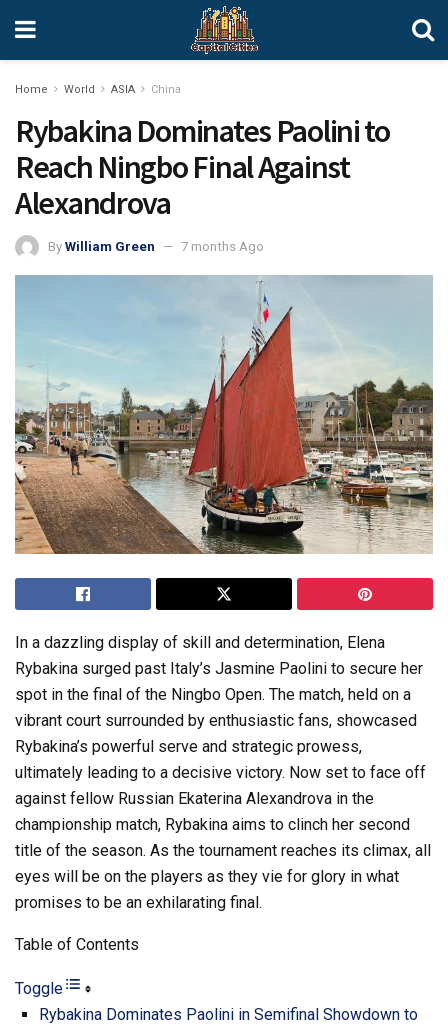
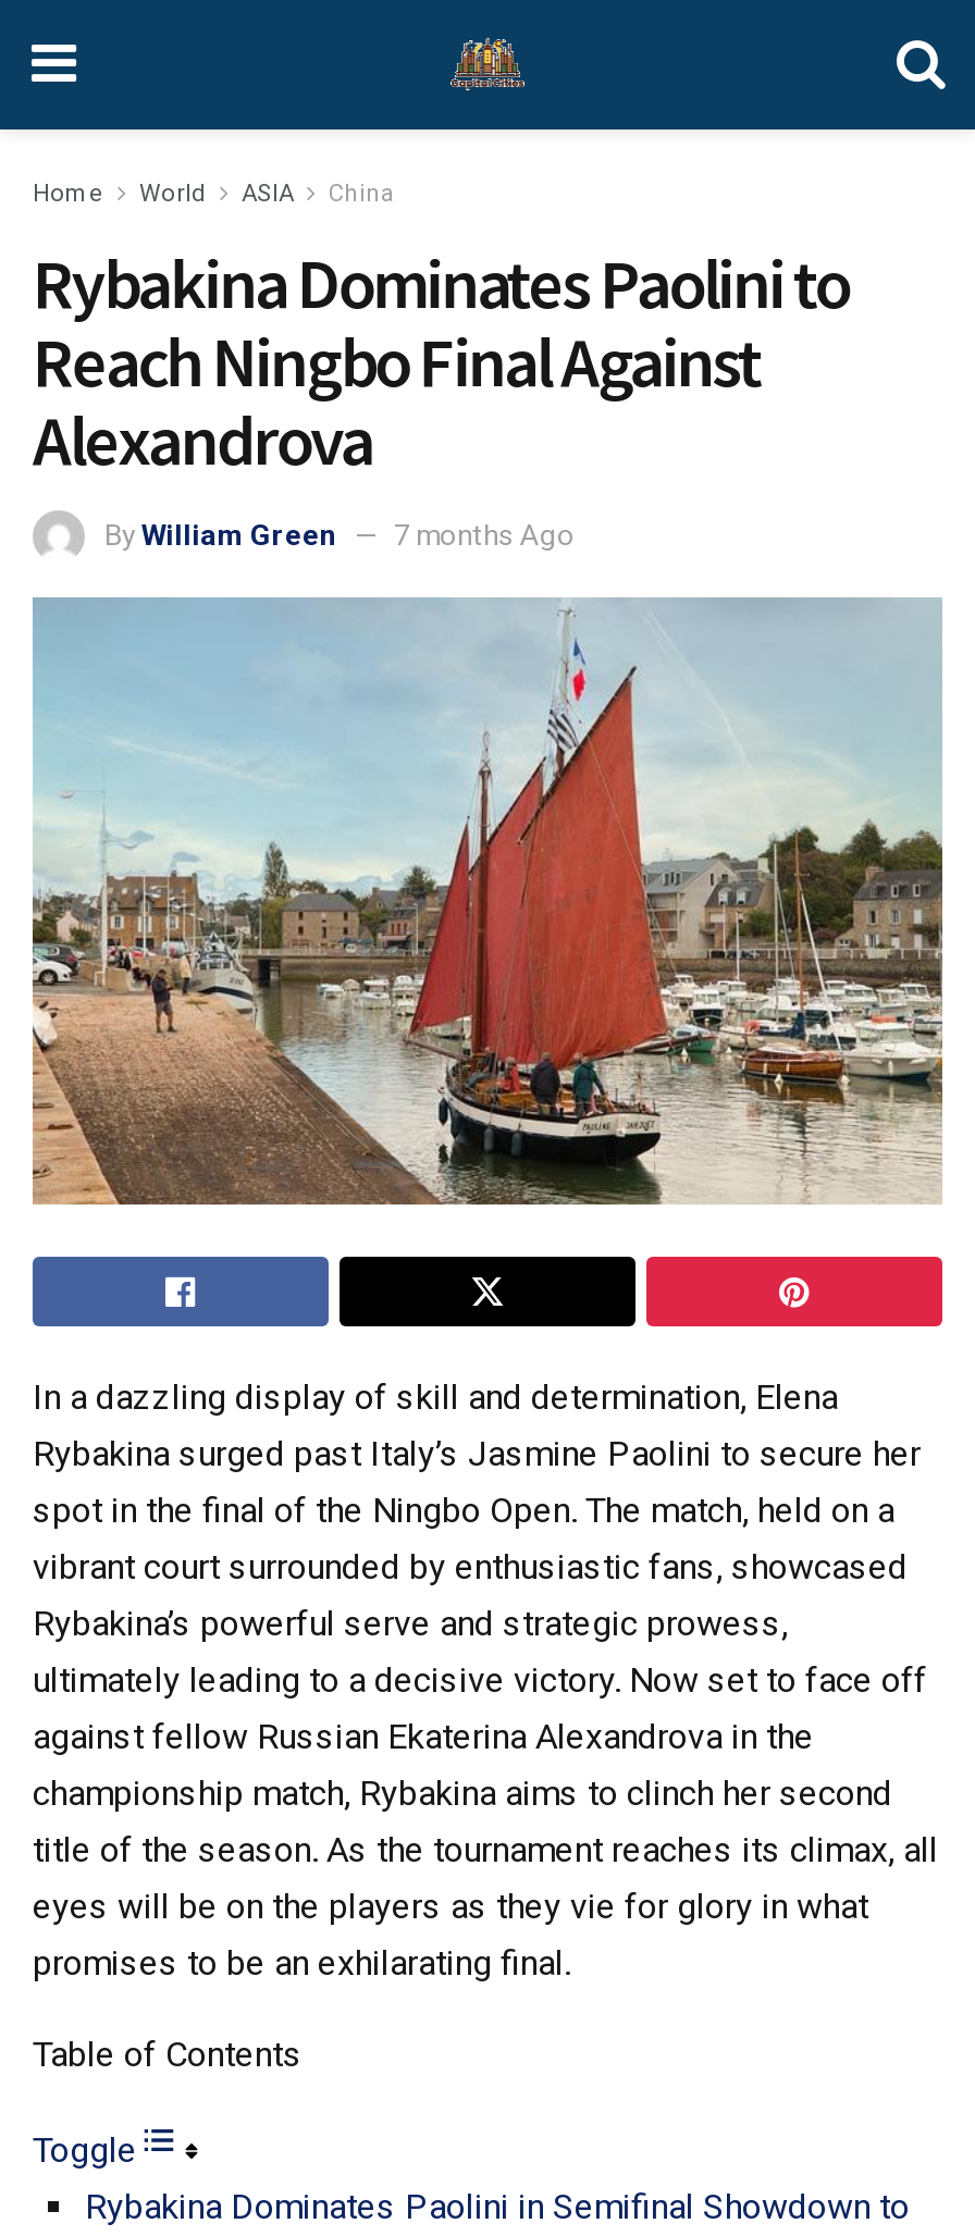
- [image]
+ [image]
